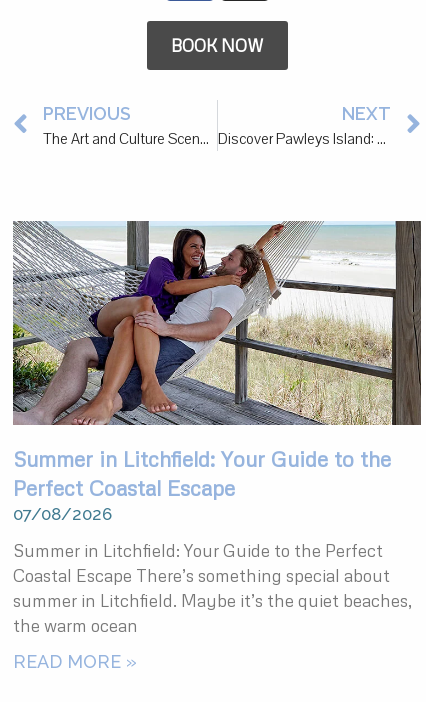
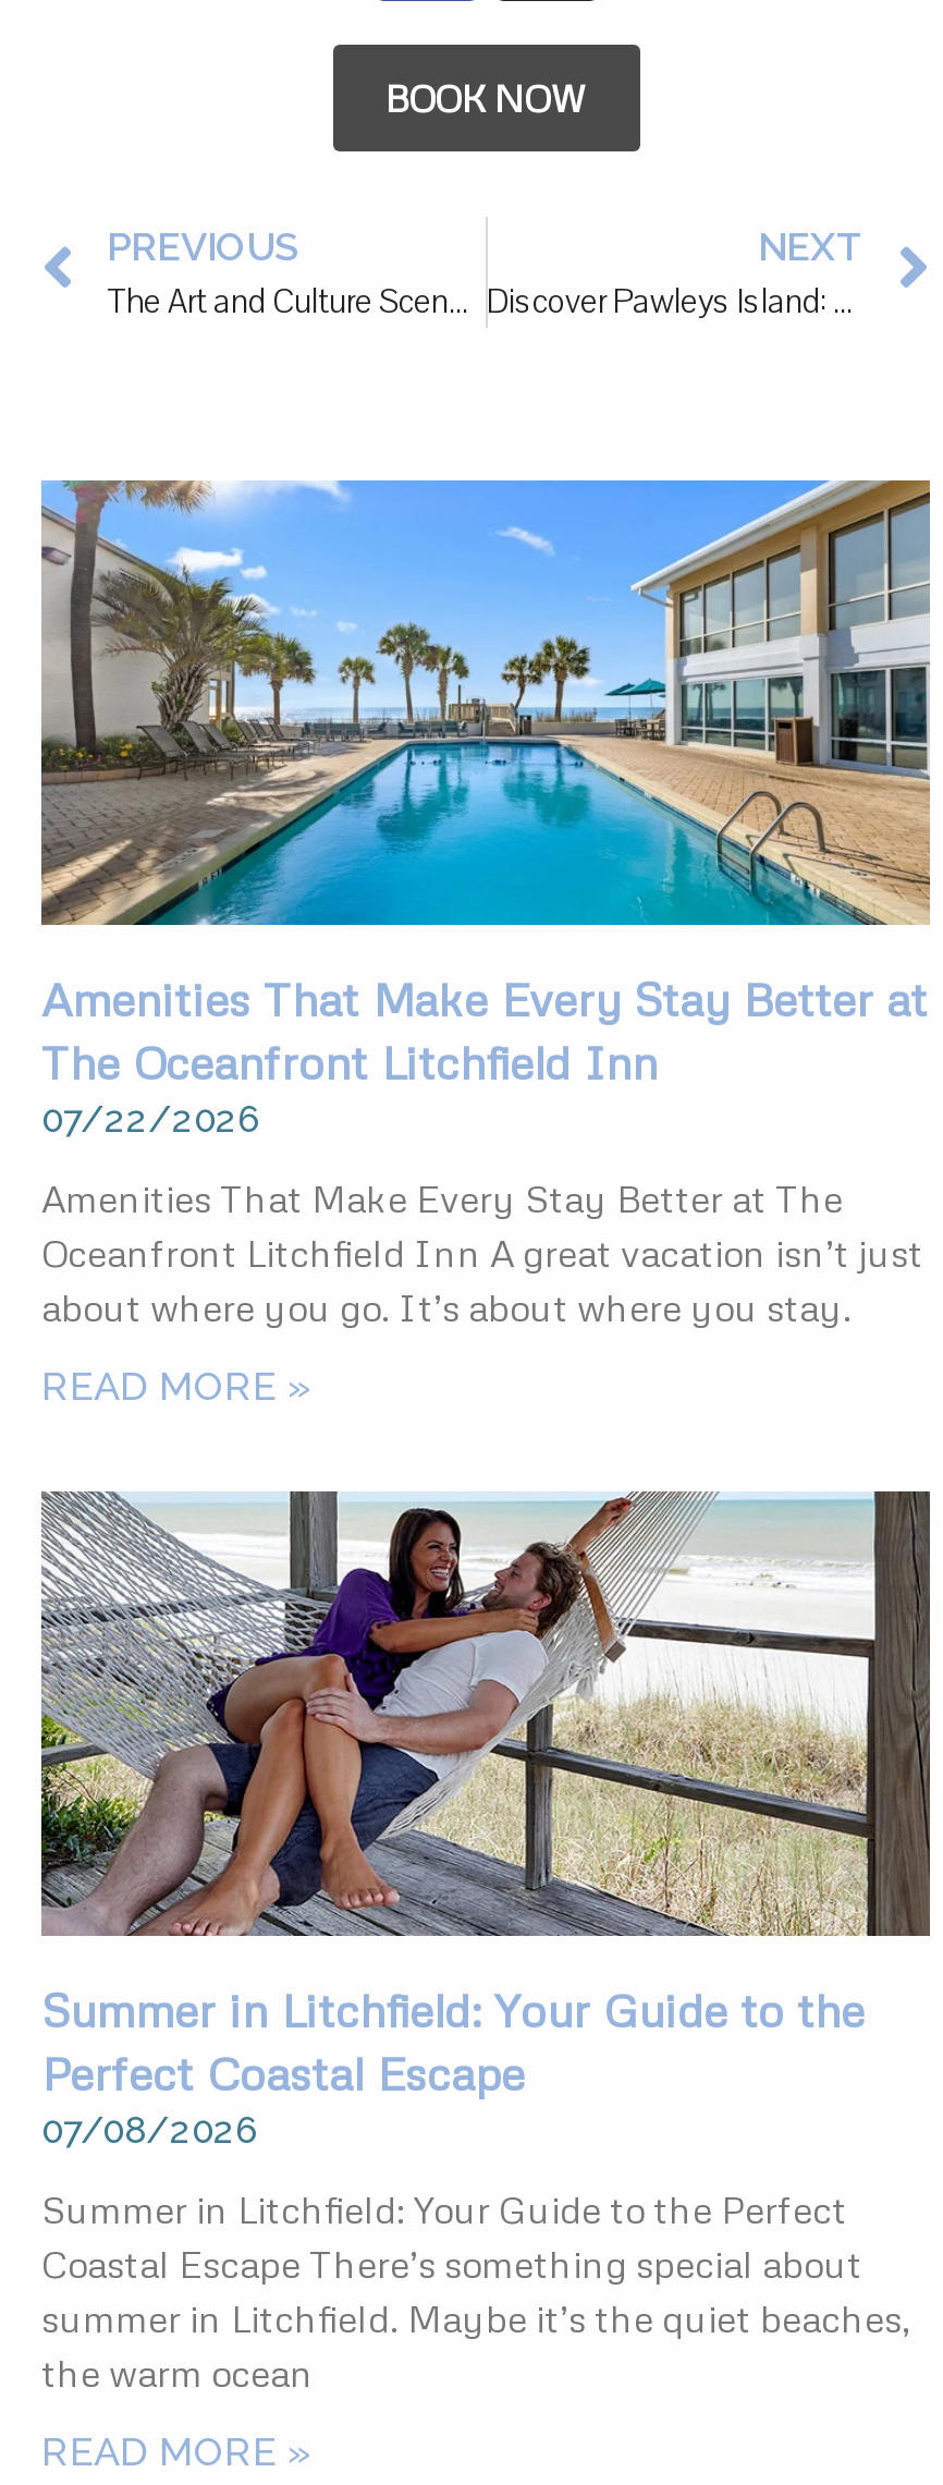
+ [image]
+ Amenities That Make Every Stay Better at
+ The Oceanfront Litchfield Inn
+ 07/22/2026
+ Amenities That Make Every Stay Better at The
+ Oceanfront Litchfield Inn A great vacation isn’t just
+ about where you go. It’s about where you stay.
+ READ MORE »
